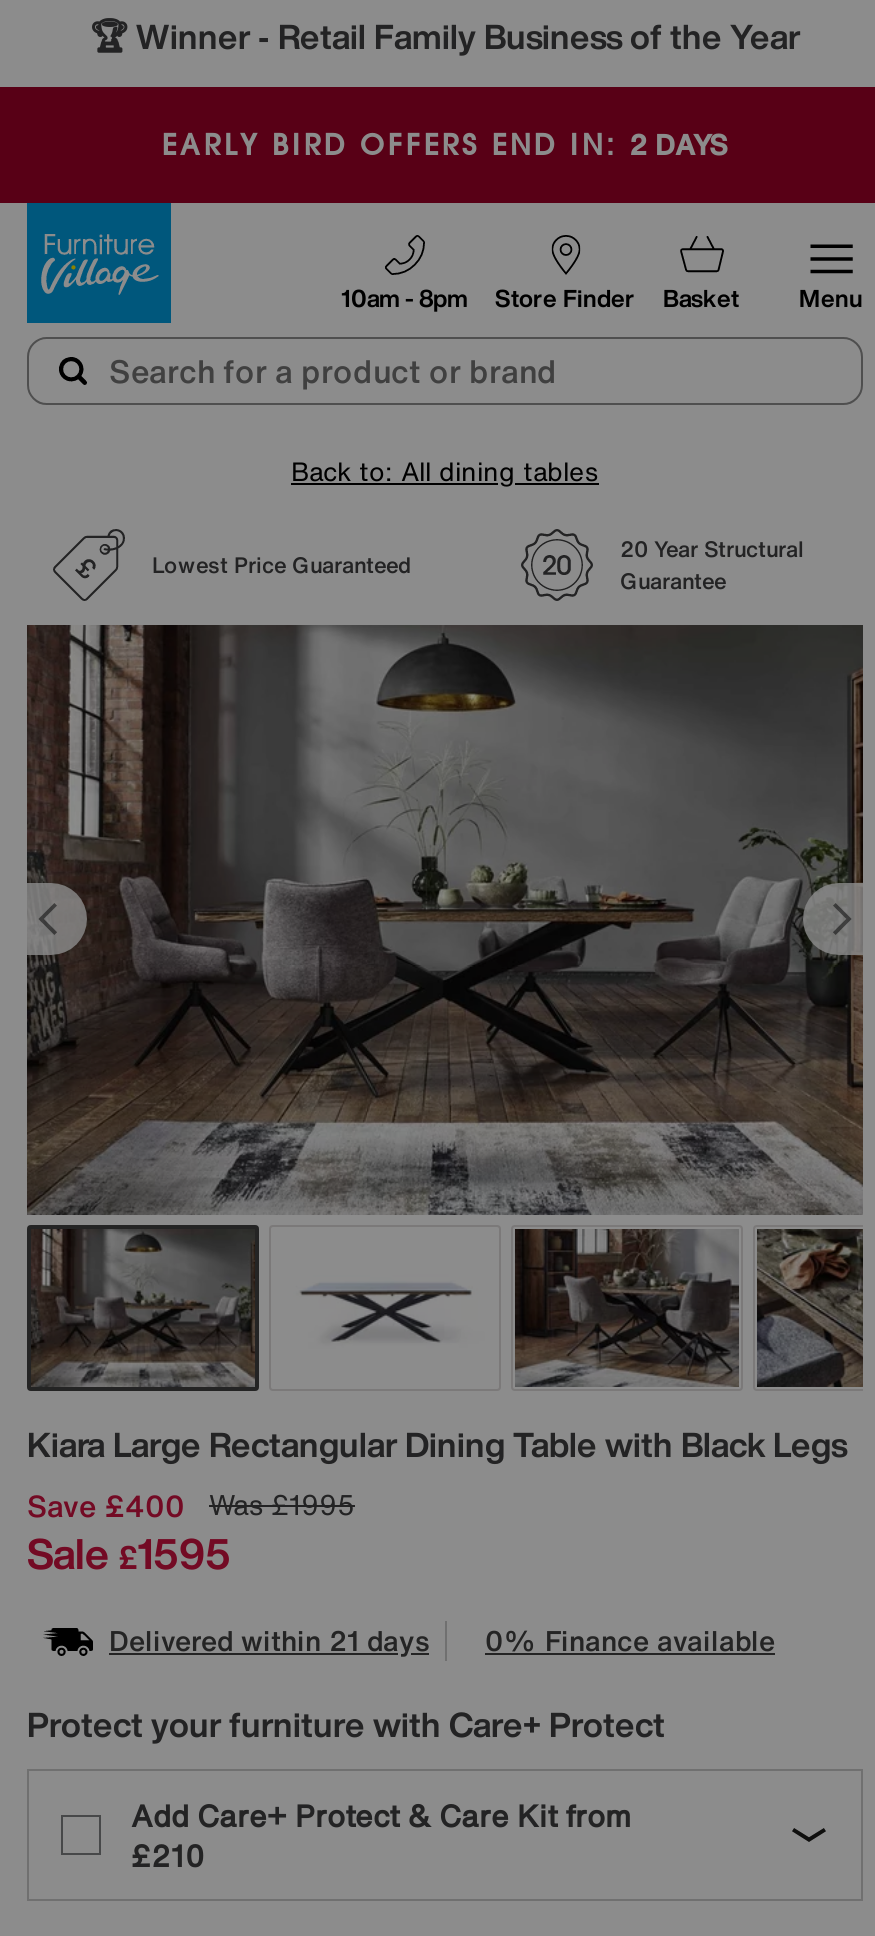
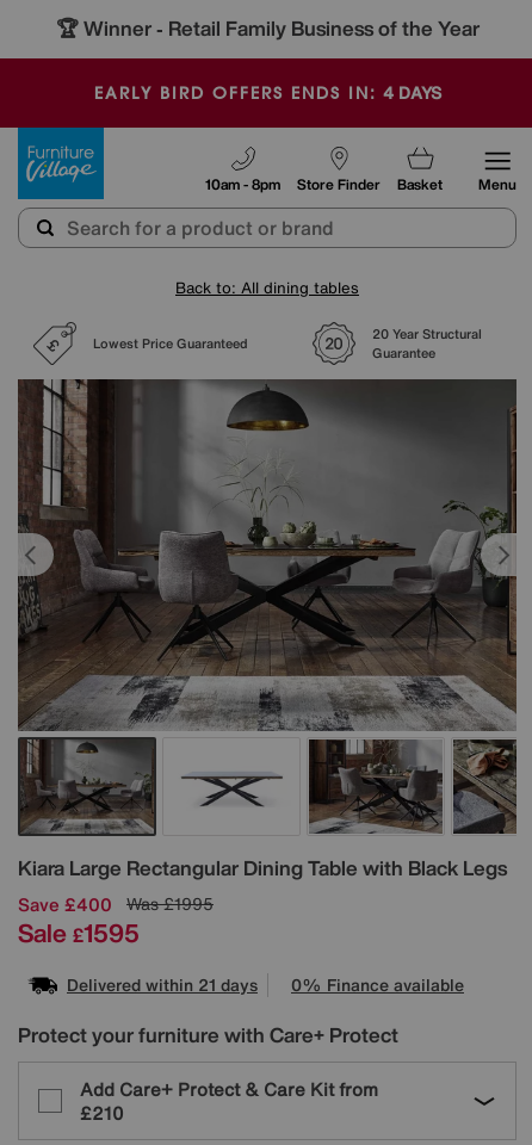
- EARLY BIRD OFFERS END IN: 2 DAYS
+ EARLY BIRD OFFERS ENDS IN: 4 DAYS
